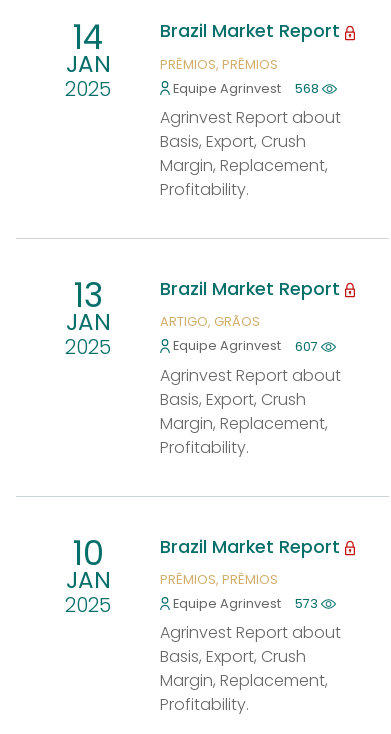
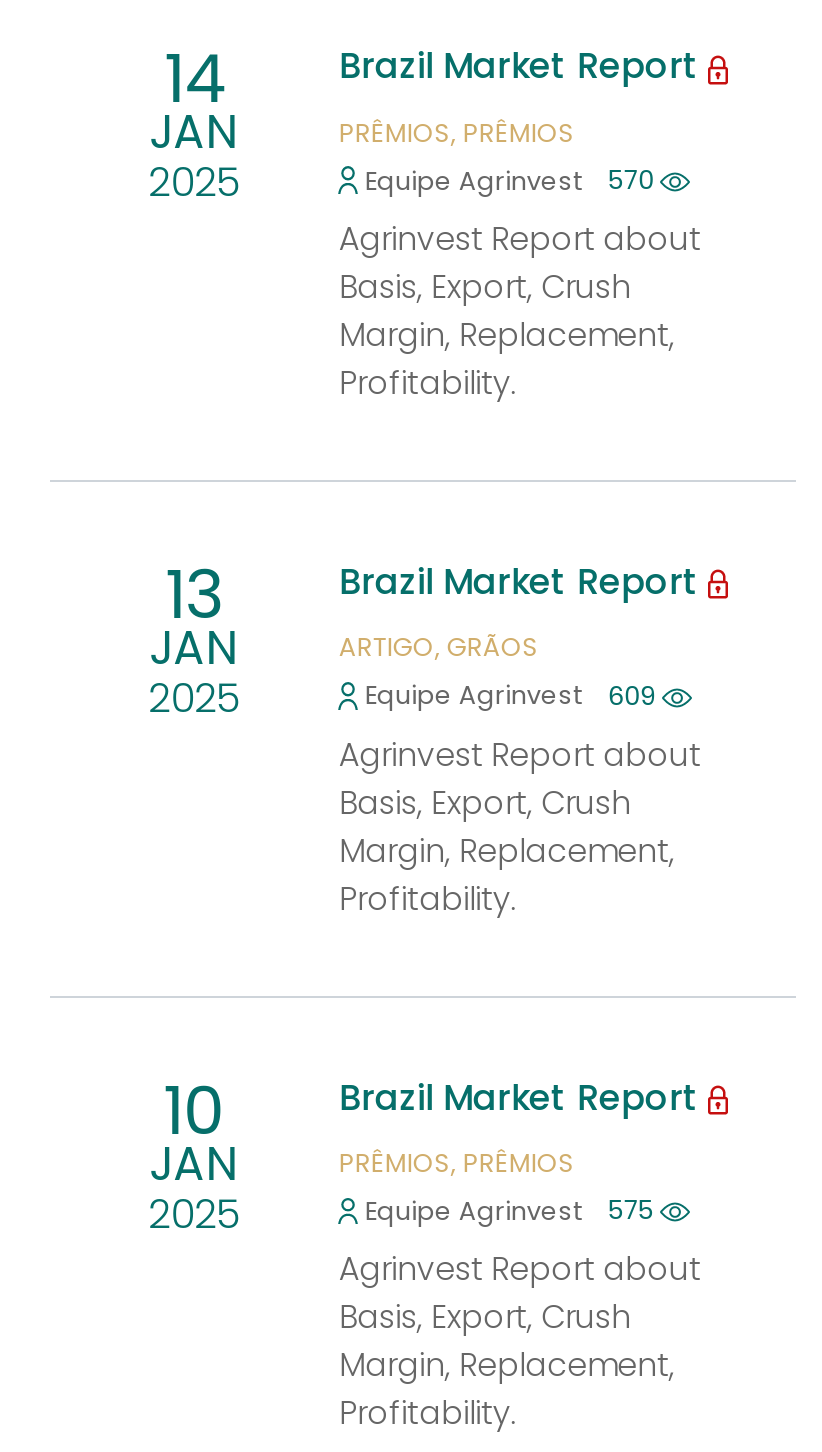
- Equipe Agrinvest 568
+ Equipe Agrinvest 570

- Equipe Agrinvest 607
+ Equipe Agrinvest 609

- Equipe Agrinvest 573
+ Equipe Agrinvest 575
